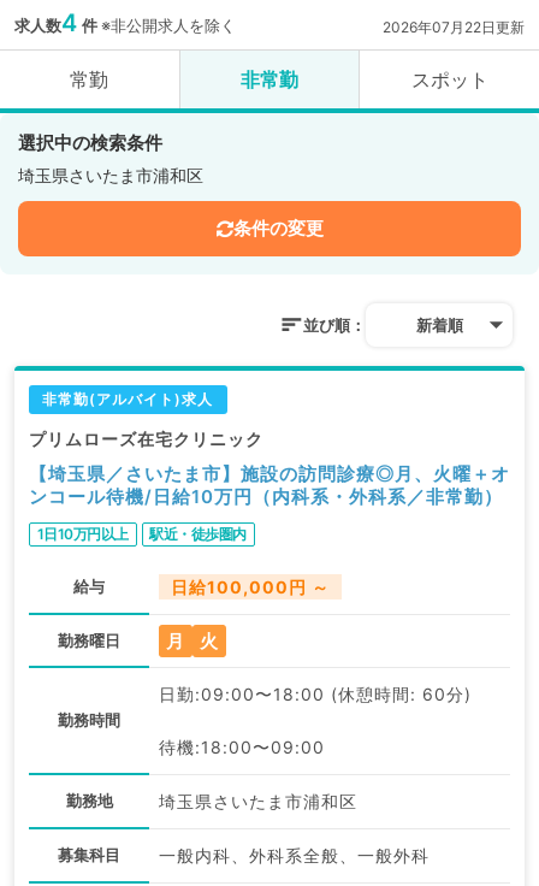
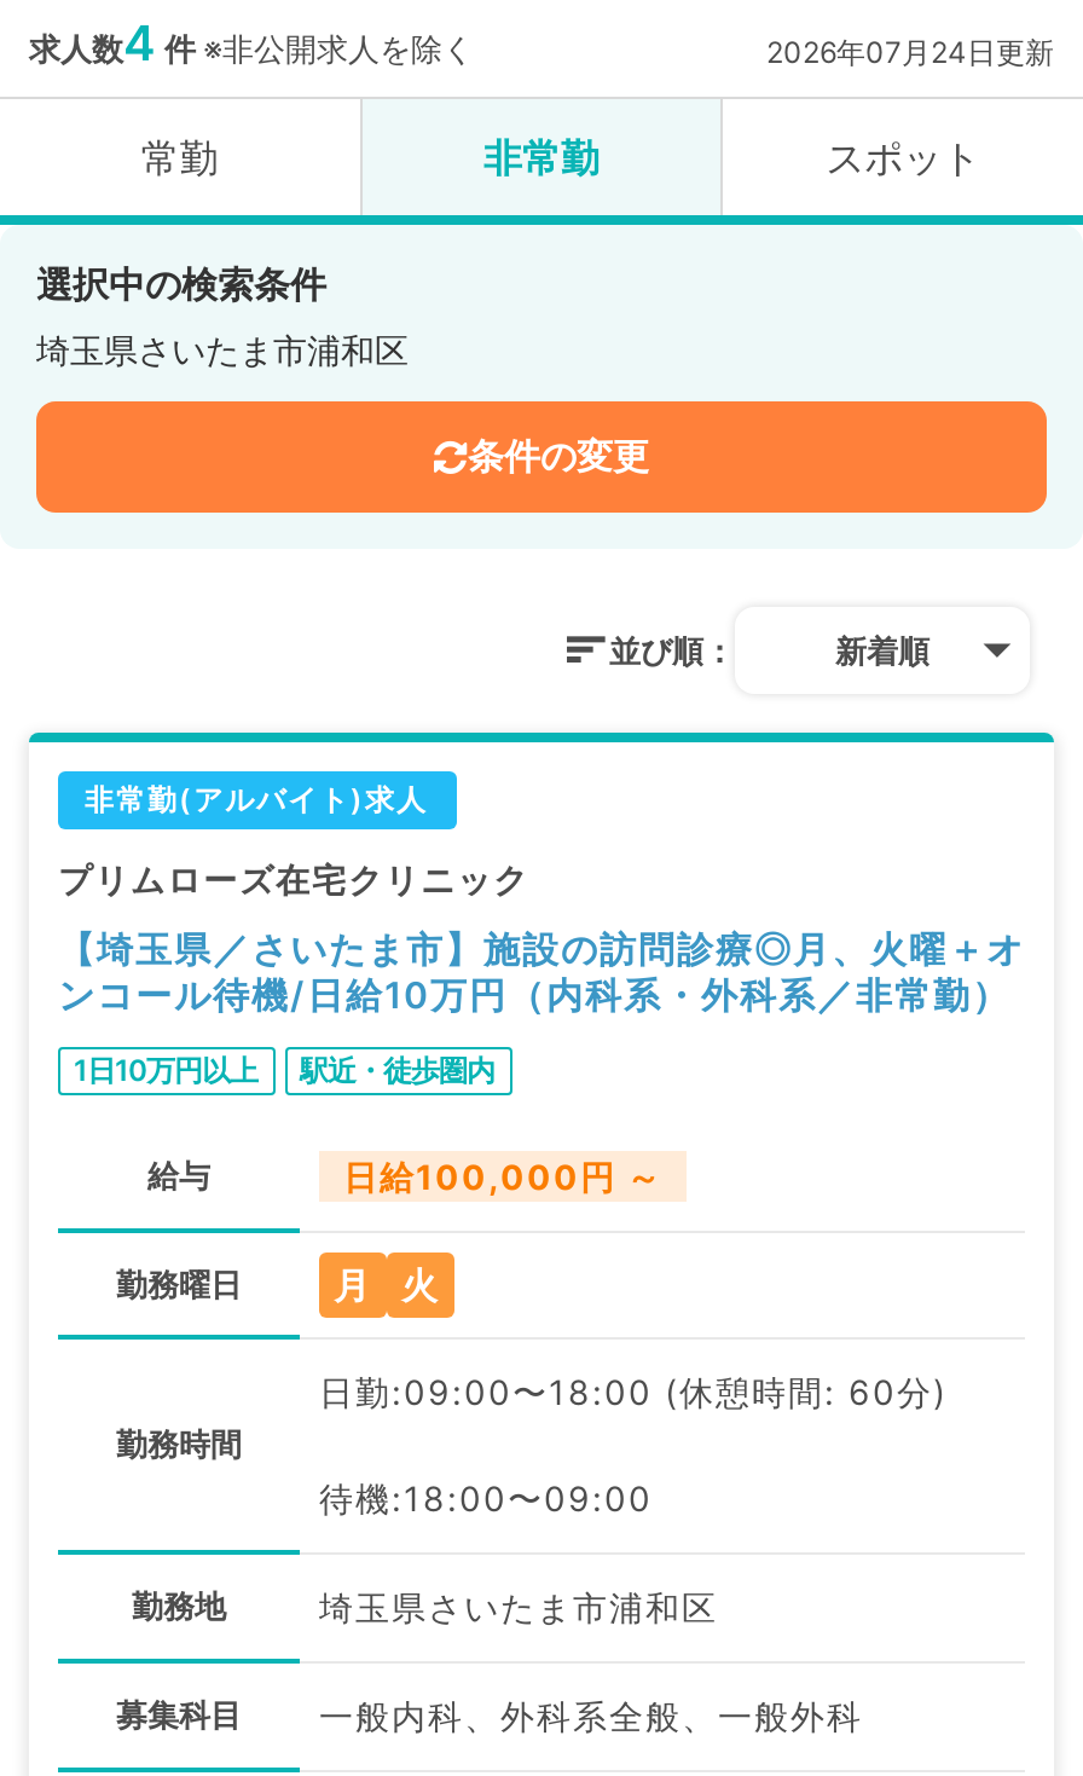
- 2026年07月22日更新
+ 2026年07月24日更新
